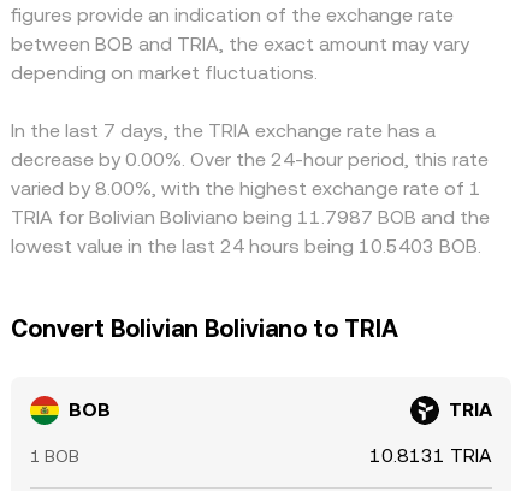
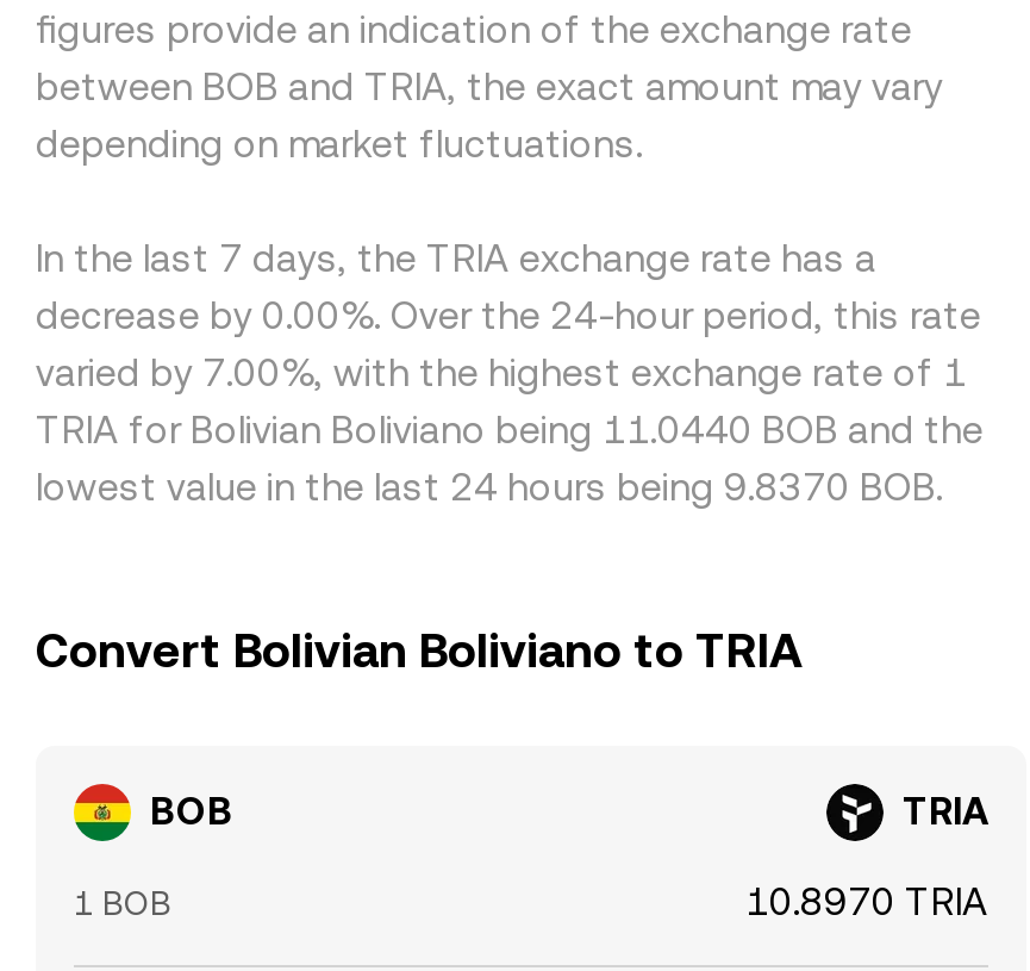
- varied by 8.00%, with the highest exchange rate of 1
+ varied by 7.00%, with the highest exchange rate of 1

- TRIA for Bolivian Boliviano being 11.7987 BOB and the
+ TRIA for Bolivian Boliviano being 11.0440 BOB and the

- lowest value in the last 24 hours being 10.5403 BOB.
+ lowest value in the last 24 hours being 9.8370 BOB.

- 10.8131 TRIA
+ 10.8970 TRIA
